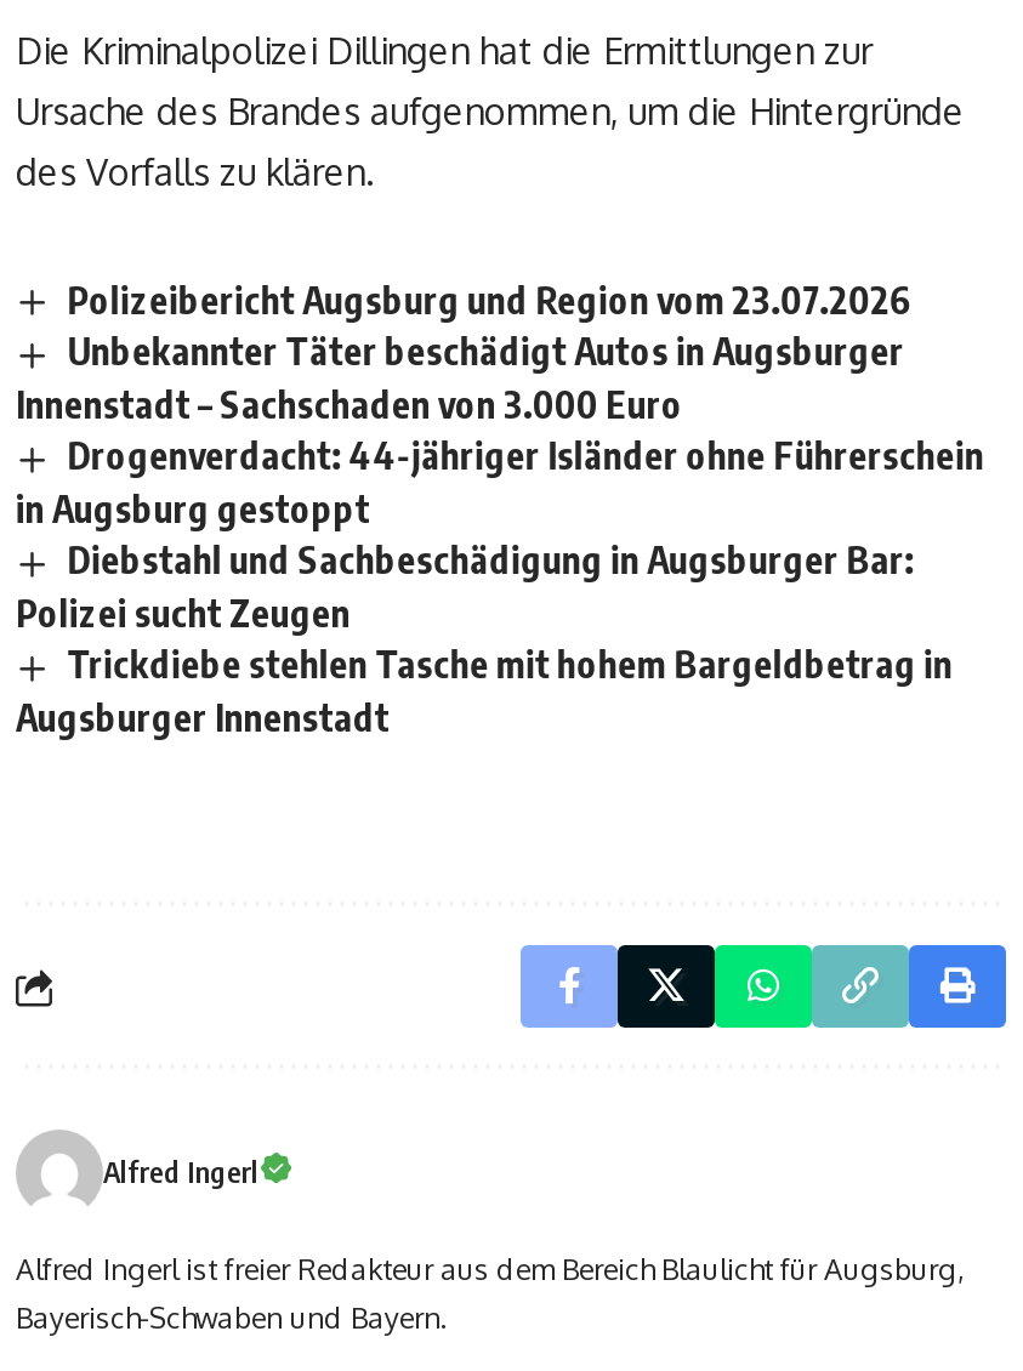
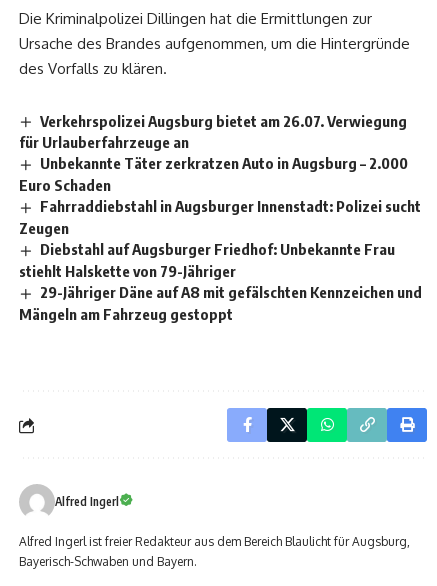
- Polizeibericht Augsburg und Region vom 23.07.2026
- Unbekannter Täter beschädigt Autos in Augsburger
- Innenstadt – Sachschaden von 3.000 Euro
- Drogenverdacht: 44-jähriger Isländer ohne Führerschein
- in Augsburg gestoppt
- Diebstahl und Sachbeschädigung in Augsburger Bar:
- Polizei sucht Zeugen
- Trickdiebe stehlen Tasche mit hohem Bargeldbetrag in
- Augsburger Innenstadt
+ Verkehrspolizei Augsburg bietet am 26.07. Verwiegung
+ für Urlauberfahrzeuge an
+ Unbekannte Täter zerkratzen Auto in Augsburg – 2.000
+ Euro Schaden
+ Fahrraddiebstahl in Augsburger Innenstadt: Polizei sucht
+ Zeugen
+ Diebstahl auf Augsburger Friedhof: Unbekannte Frau
+ stiehlt Halskette von 79-Jähriger
+ 29-Jähriger Däne auf A8 mit gefälschten Kennzeichen und
+ Mängeln am Fahrzeug gestoppt
